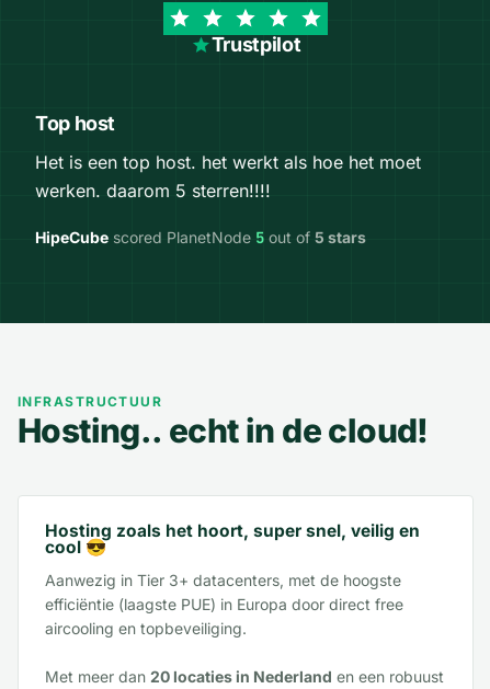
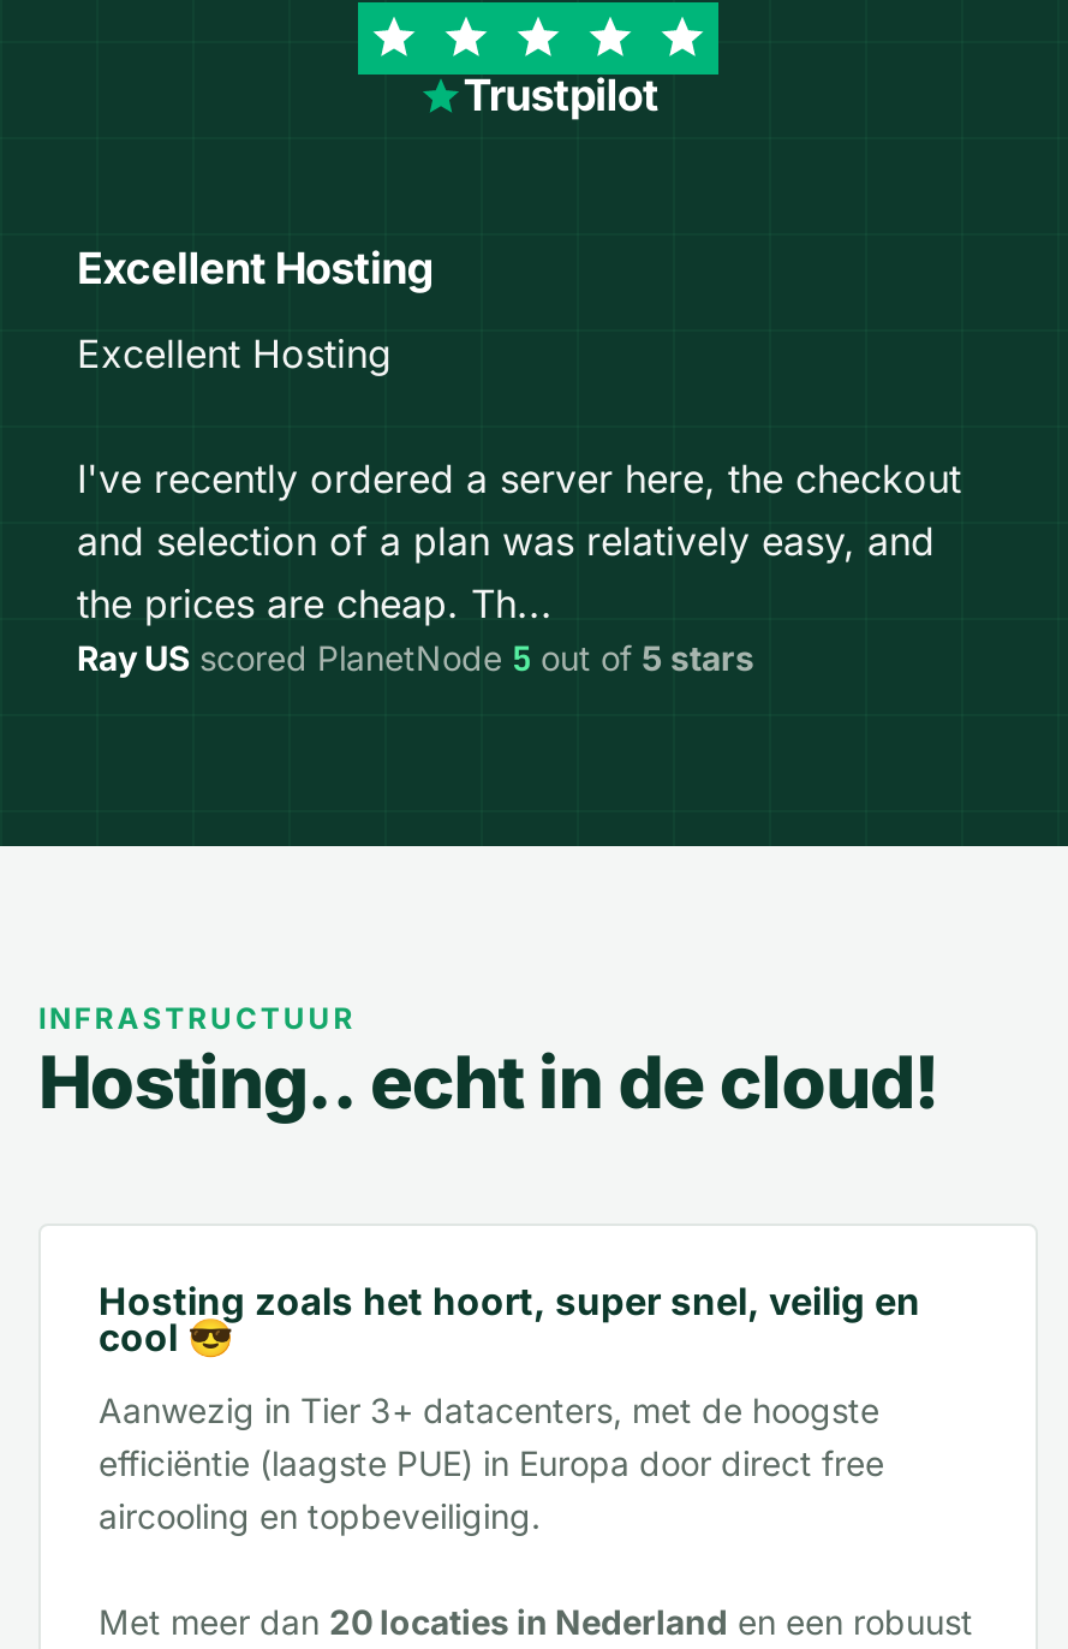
- Top host
+ Excellent Hosting

- Het is een top host. het werkt als hoe het moet
- werken. daarom 5 sterren!!!!
+ Excellent Hosting

- HipeCube scored PlanetNode 5 out of 5 stars
+ I've recently ordered a server here, the checkout
+ and selection of a plan was relatively easy, and
+ the prices are cheap. Th...
+ Ray US scored PlanetNode 5 out of 5 stars
